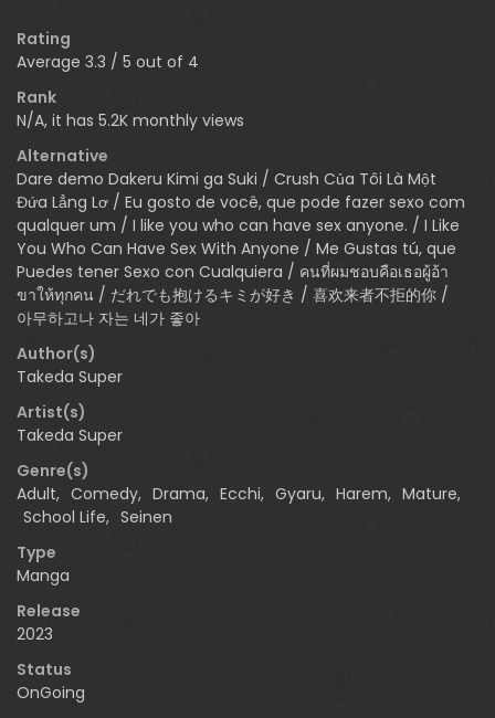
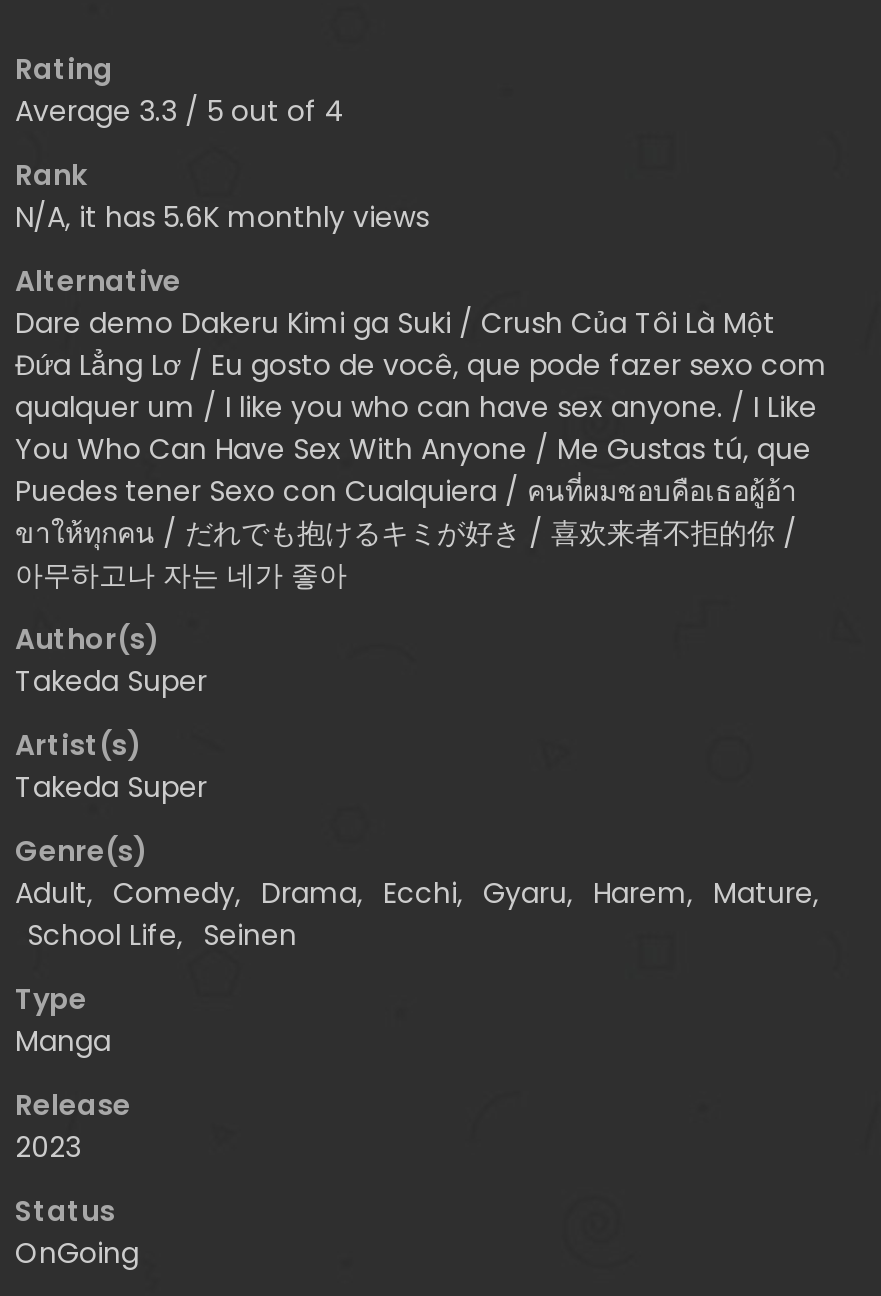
- N/A, it has 5.2K monthly views
+ N/A, it has 5.6K monthly views
